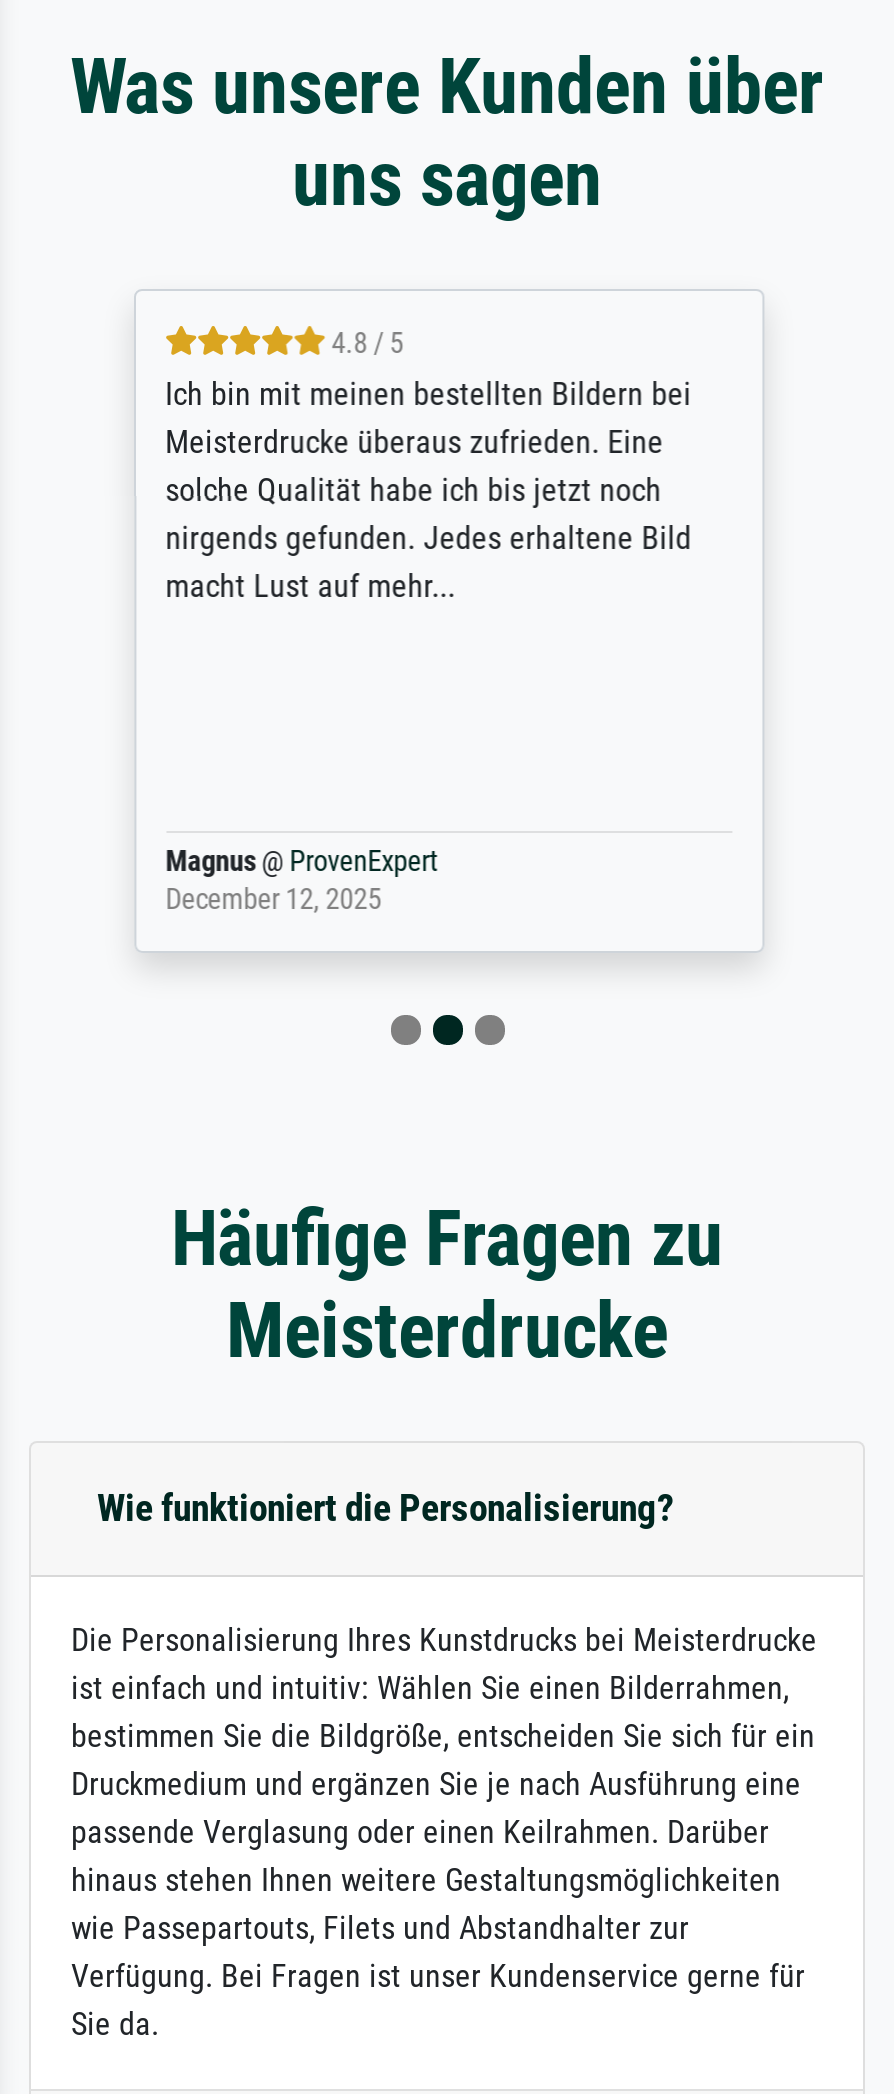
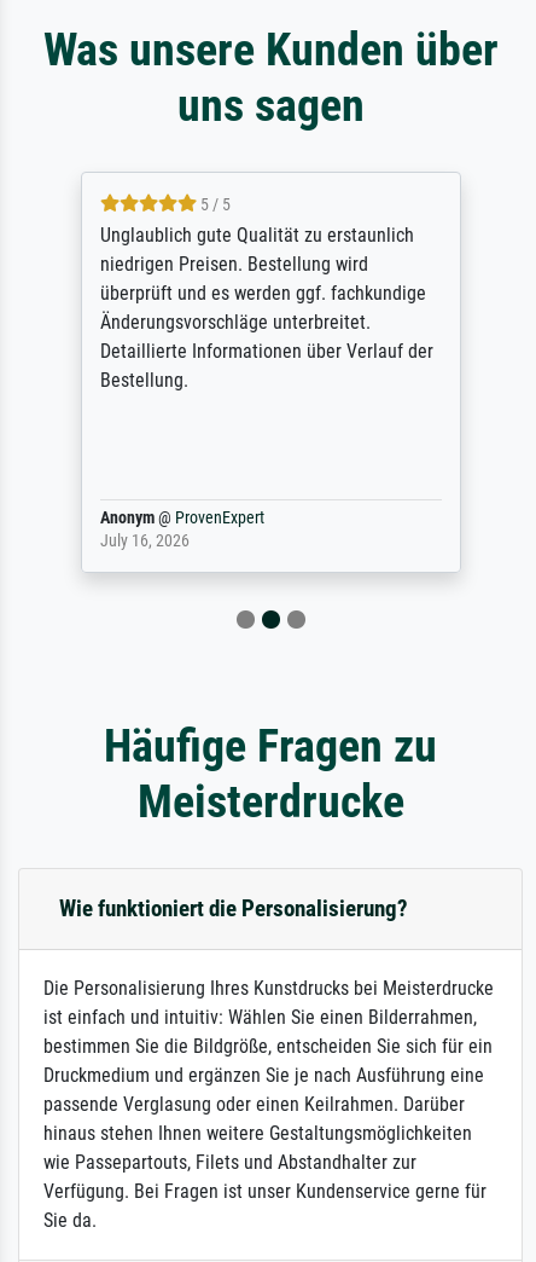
- 4.8 / 5
- Ich bin mit meinen bestellten Bildern bei
- Meisterdrucke überaus zufrieden. Eine
- solche Qualität habe ich bis jetzt noch
- nirgends gefunden. Jedes erhaltene Bild
- macht Lust auf mehr...
+ 5 / 5
+ Unglaublich gute Qualität zu erstaunlich
+ niedrigen Preisen. Bestellung wird
+ überprüft und es werden ggf. fachkundige
+ Änderungsvorschläge unterbreitet.
+ Detaillierte Informationen über Verlauf der
+ Bestellung.

- Magnus @ ProvenExpert
- December 12, 2025
+ Anonym @ ProvenExpert
+ July 16, 2026
